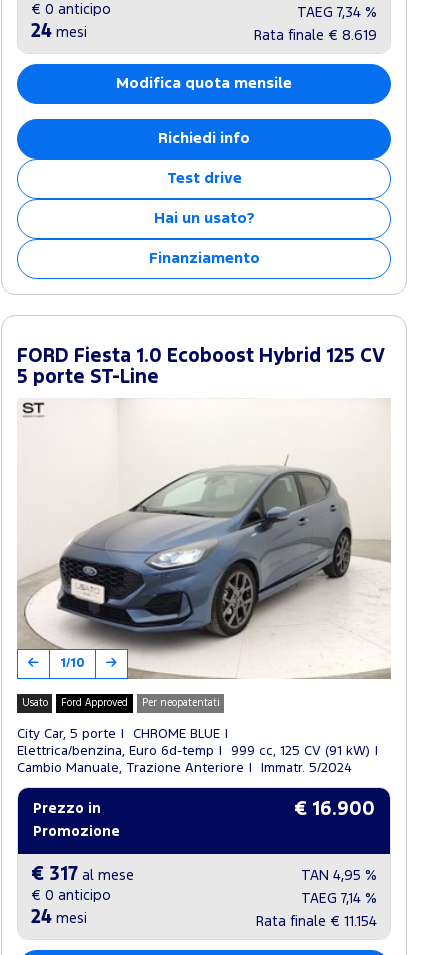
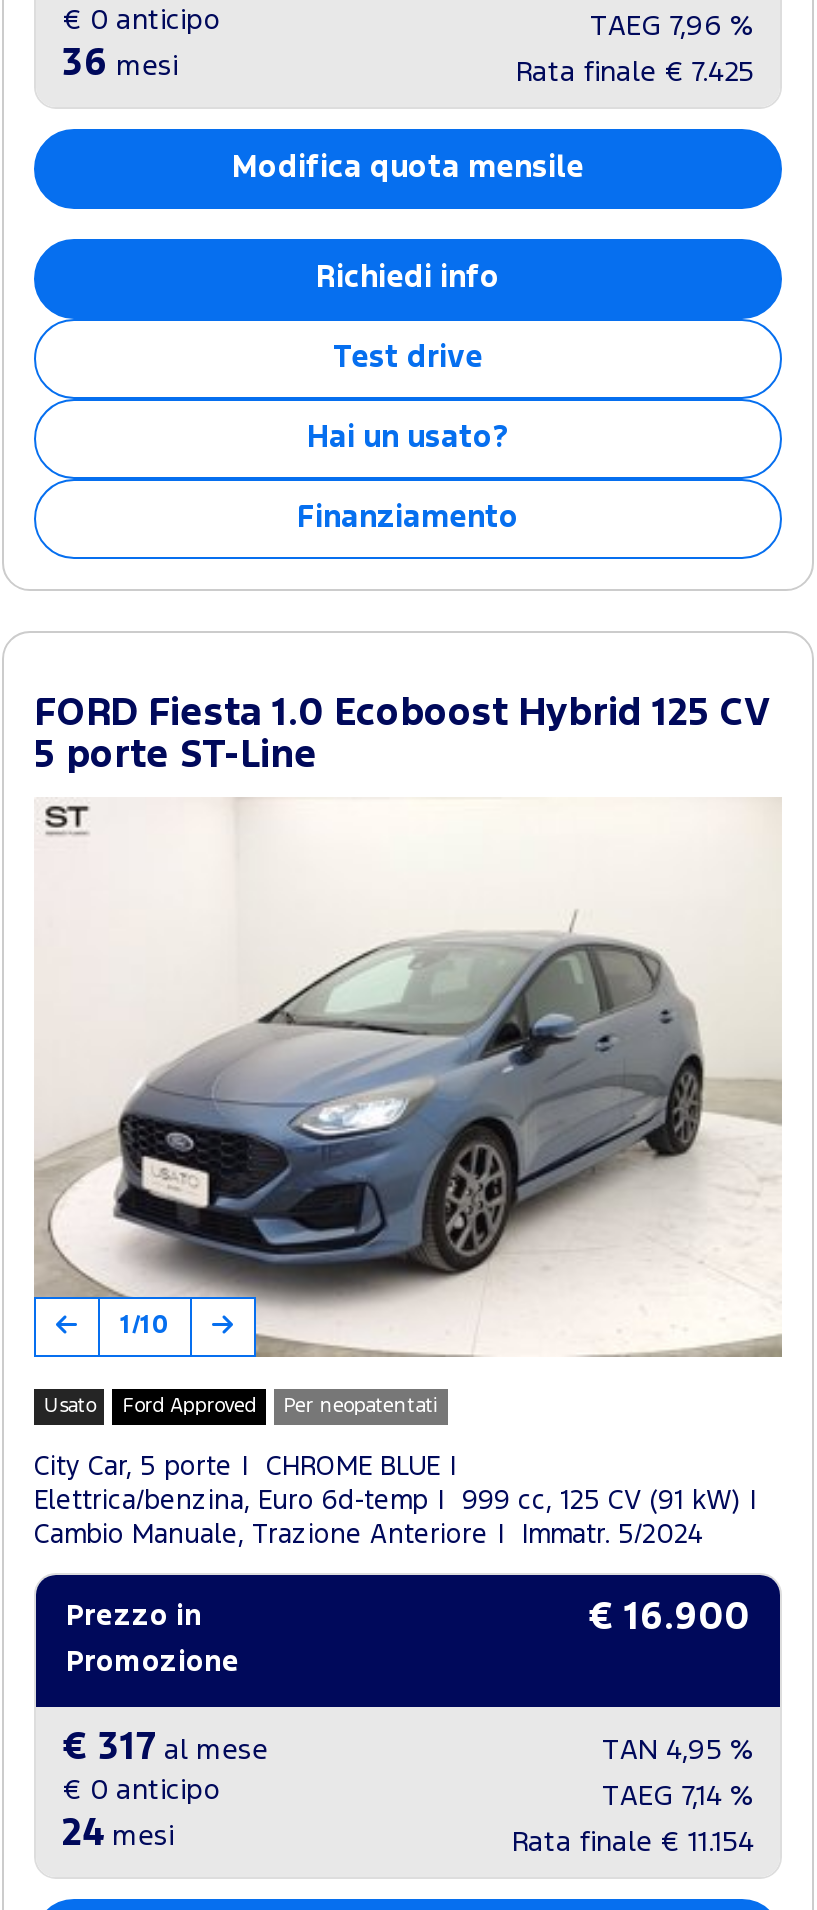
- TAEG 7,34 %
+ TAEG 7,96 %

- 24 mesi
+ 36 mesi

- Rata finale € 8.619
+ Rata finale € 7.425
